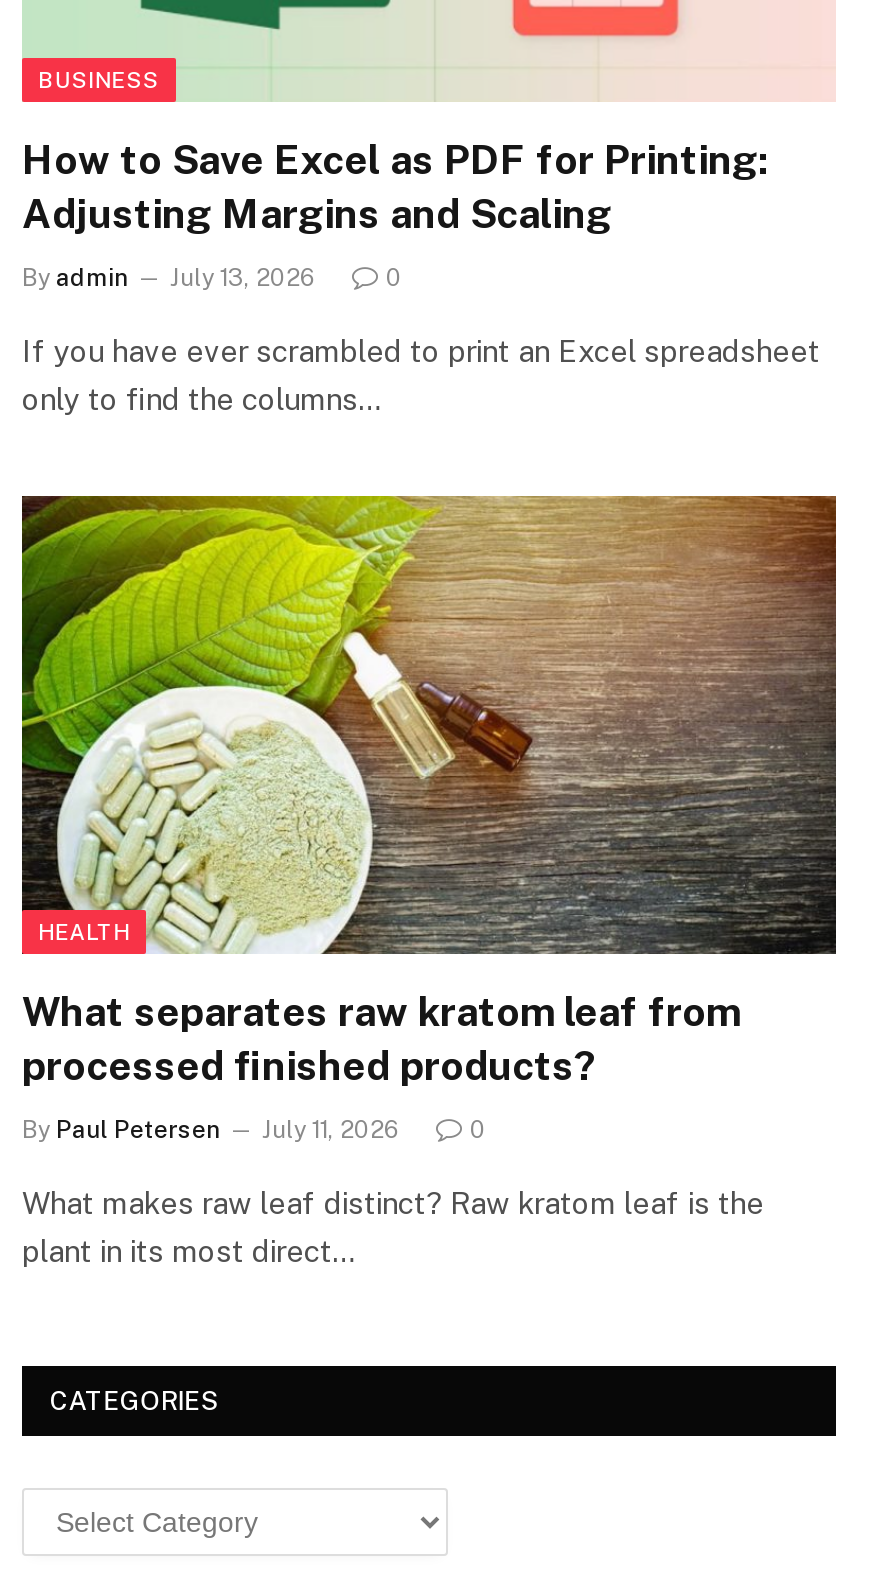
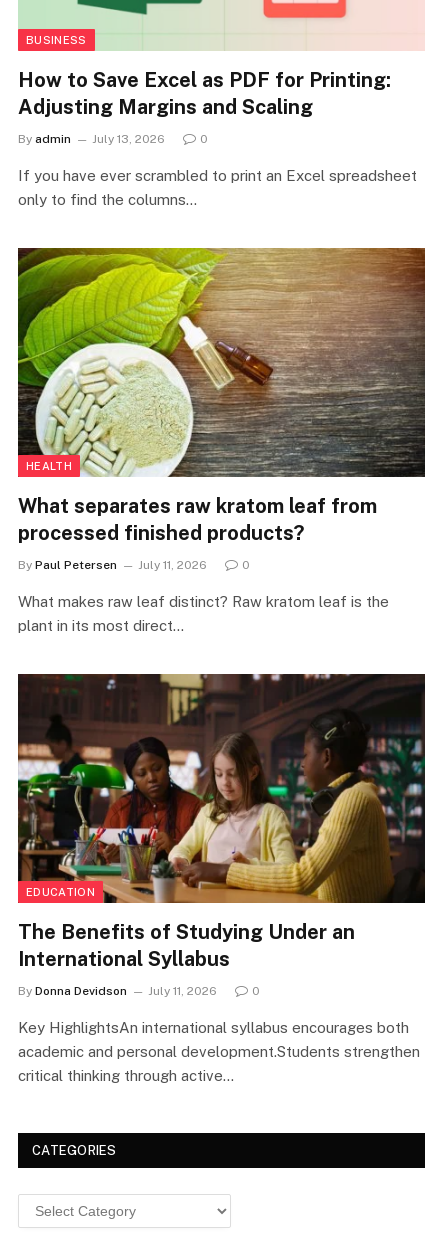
+ [image]
+ EDUCATION
+ The Benefits of Studying Under an
+ International Syllabus
+ By Donna Devidson
+ July 11, 2026
+ 0
+ Key HighlightsAn international syllabus encourages both
+ academic and personal development.Students strengthen
+ critical thinking through active…
